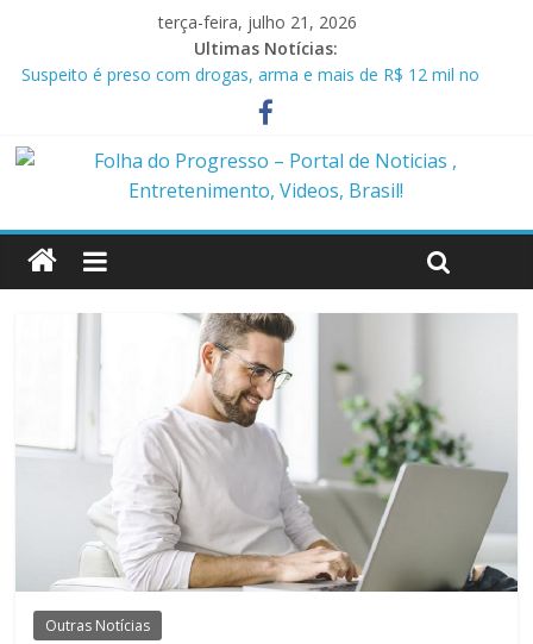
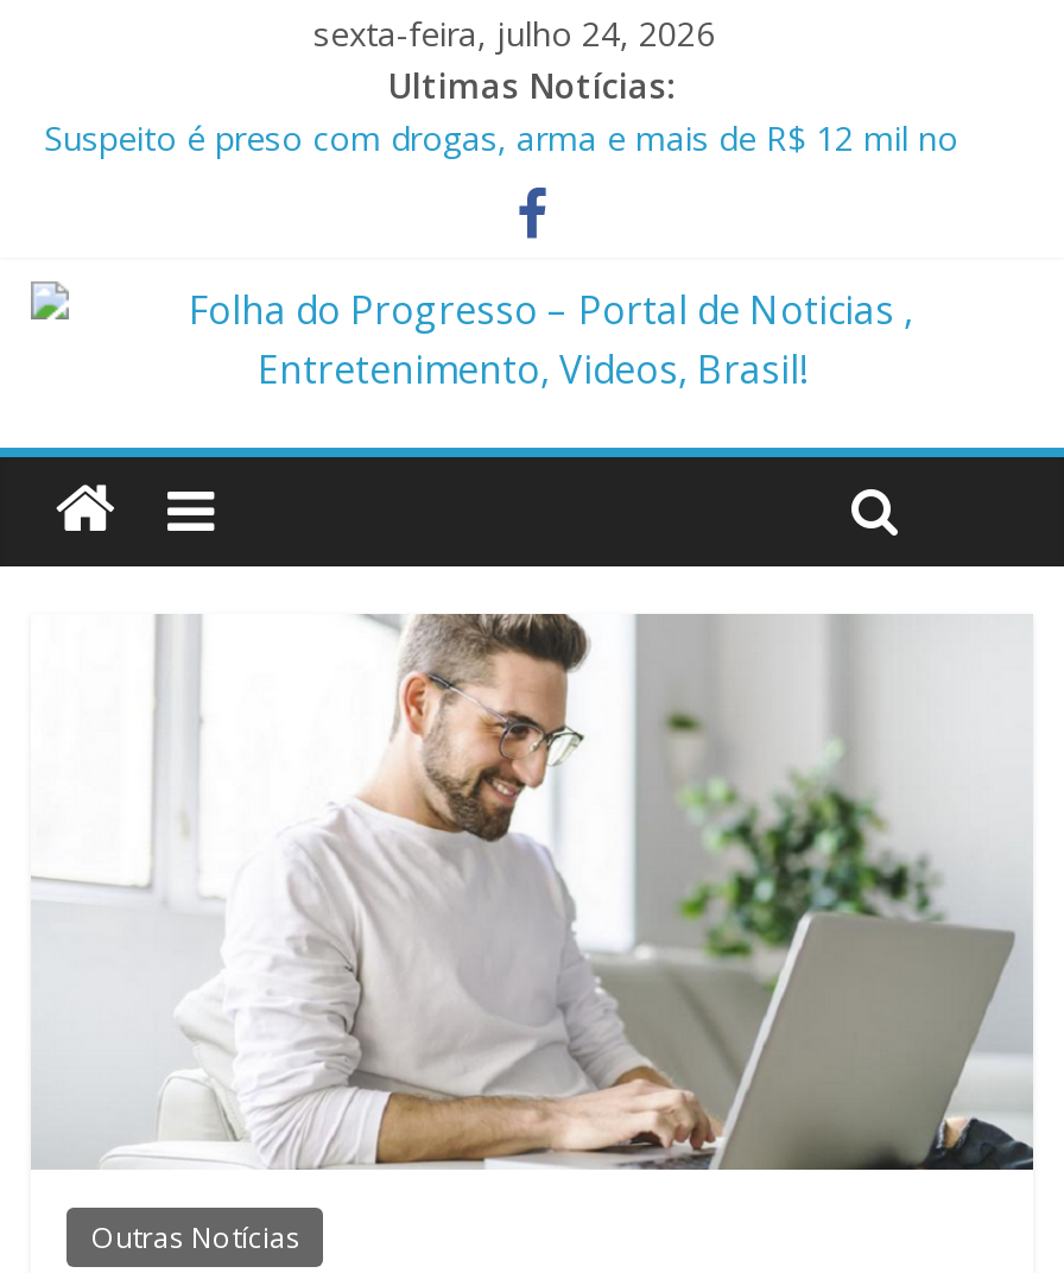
- terça-feira, julho 21, 2026
+ sexta-feira, julho 24, 2026
